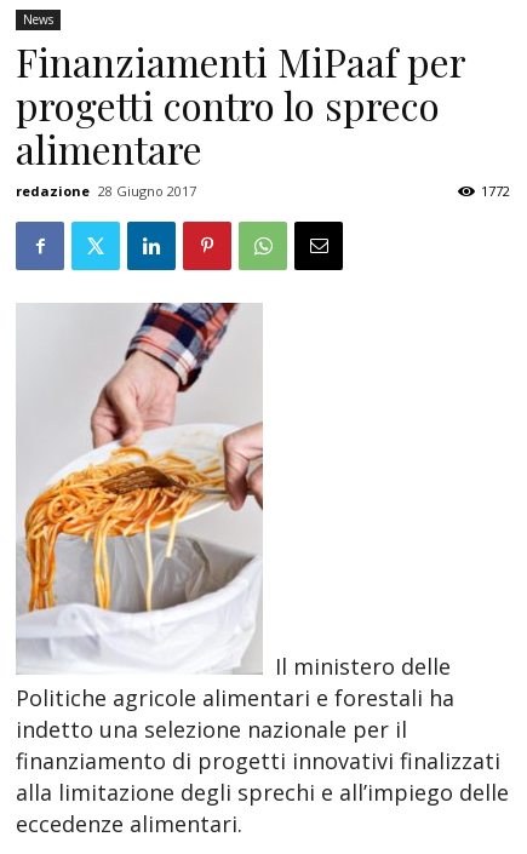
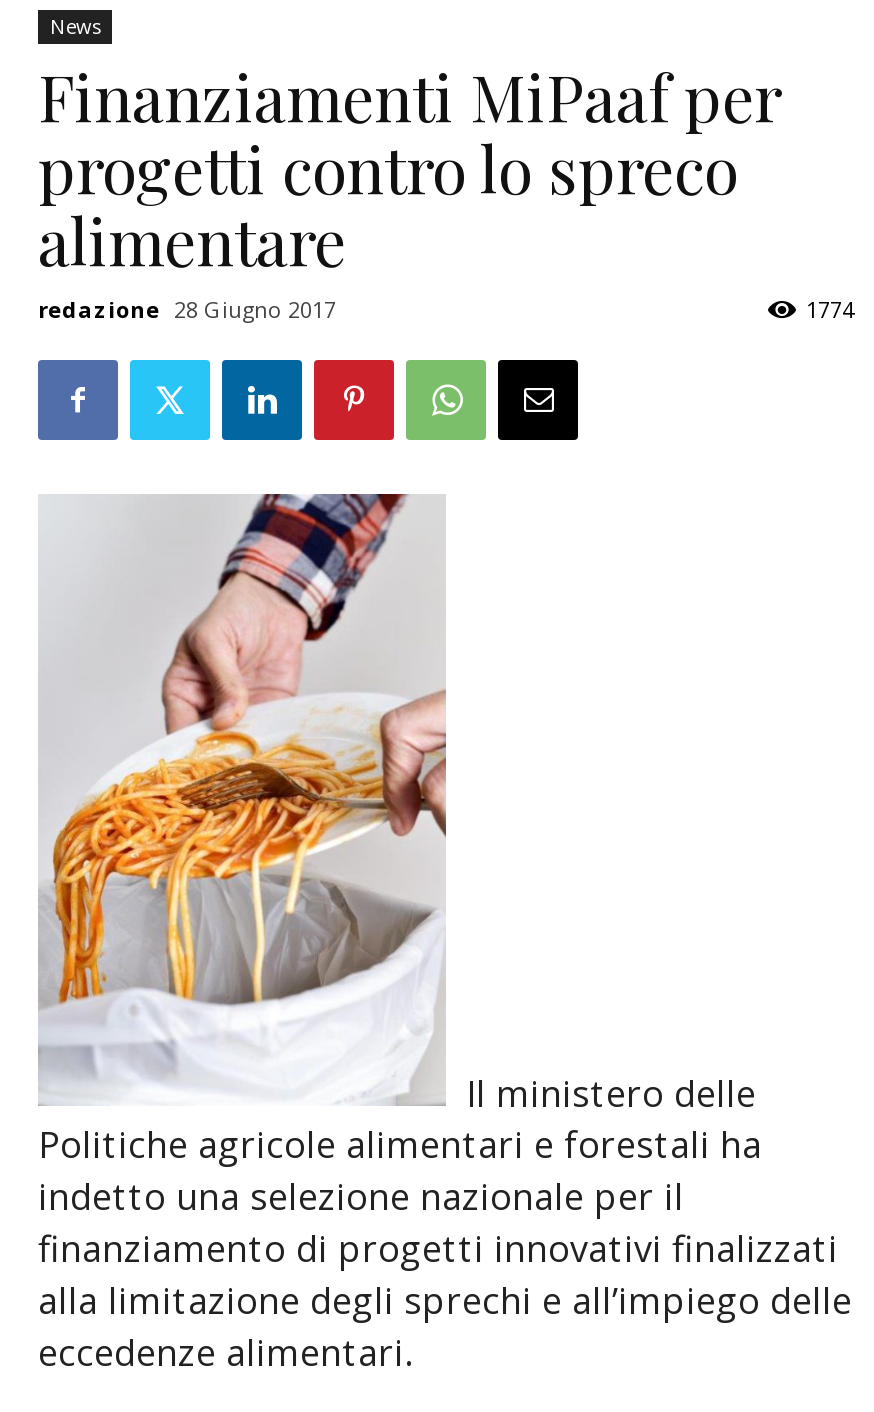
- 1772
+ 1774
